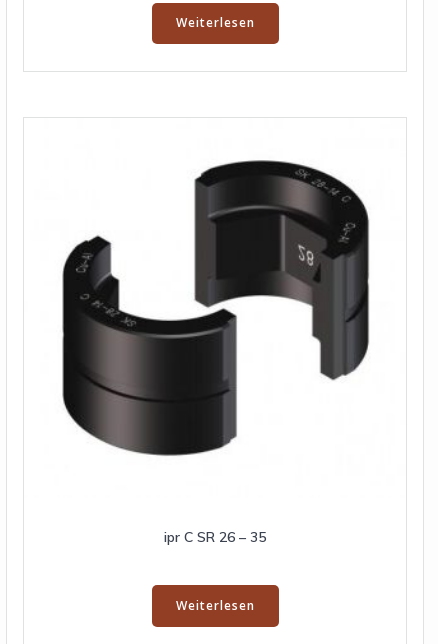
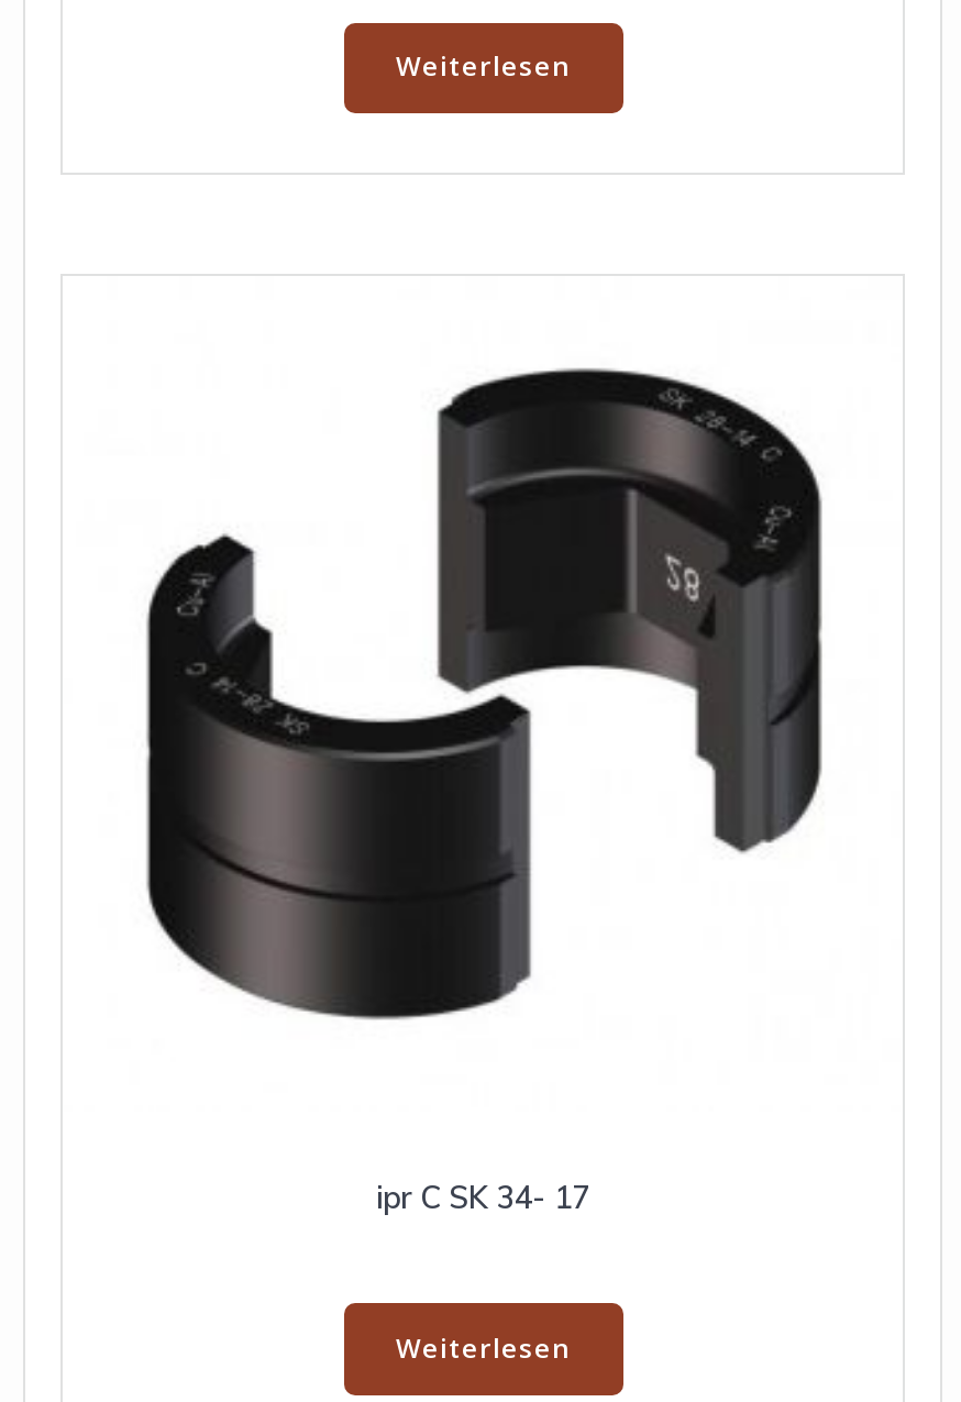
- ipr C SR 26 – 35
+ ipr C SK 34- 17
